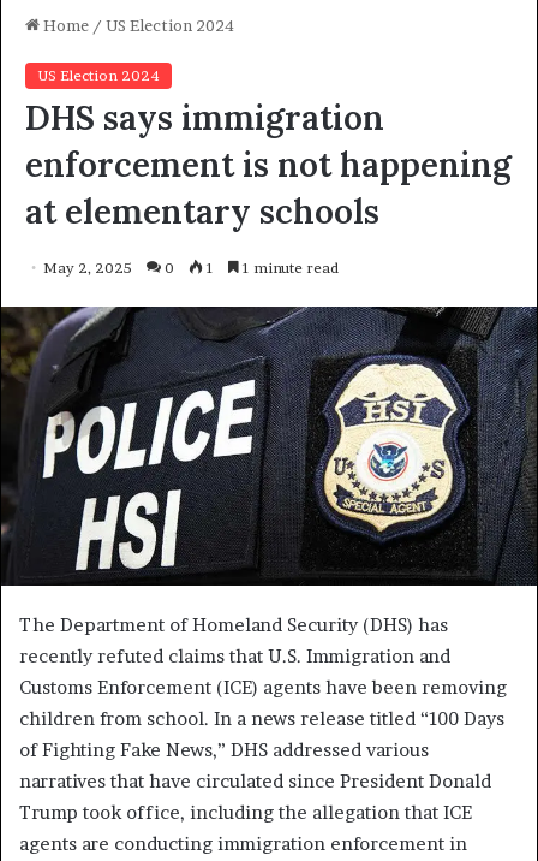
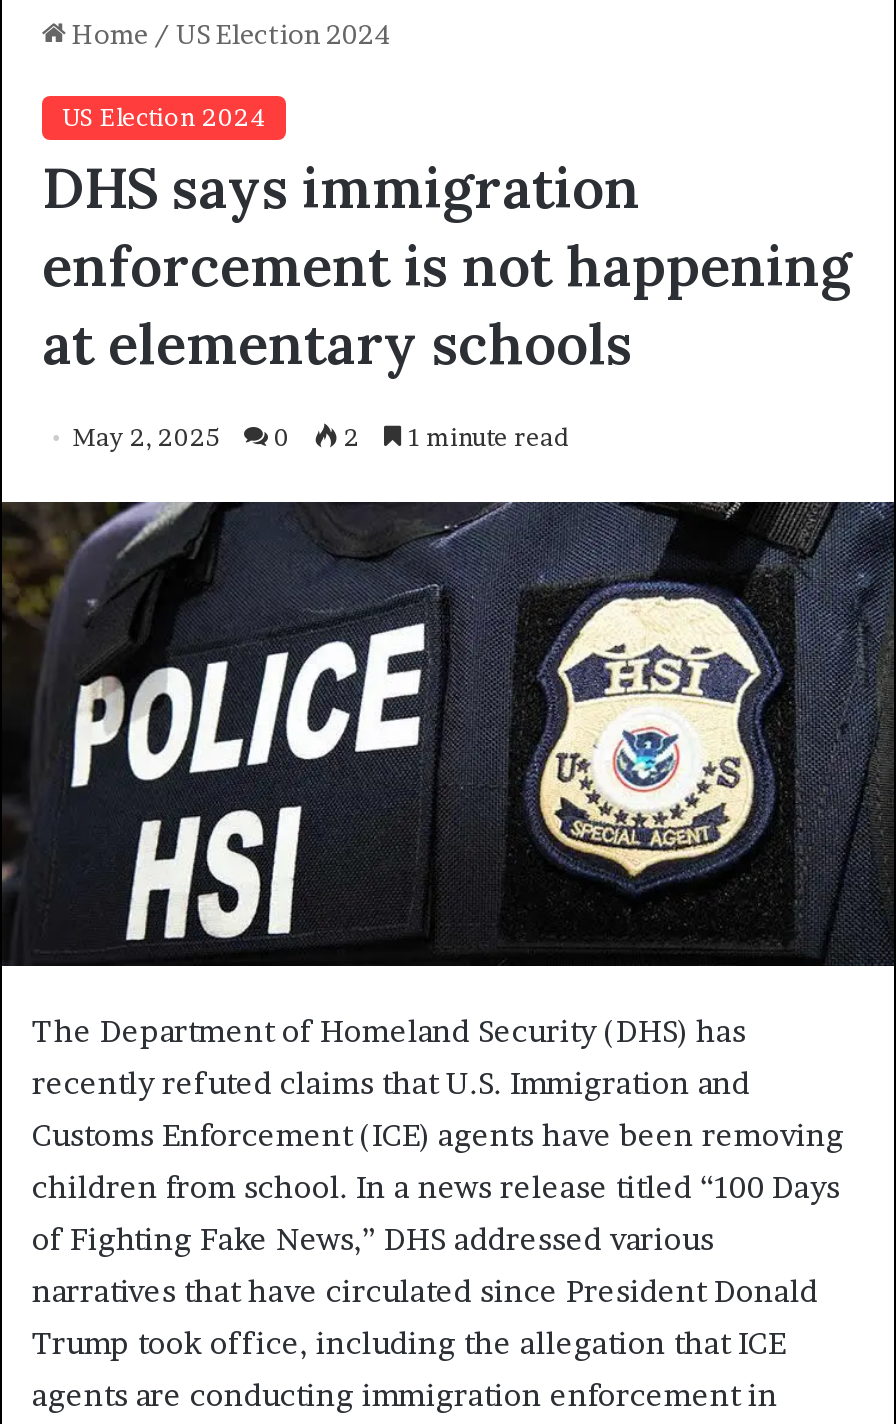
- May 2, 2025 0 1 1 minute read
+ May 2, 2025 0 2 1 minute read
